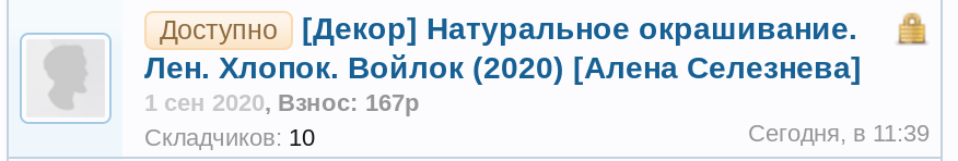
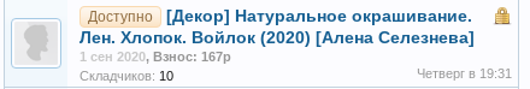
- Сегодня, в 11:39
+ Четверг в 19:31
